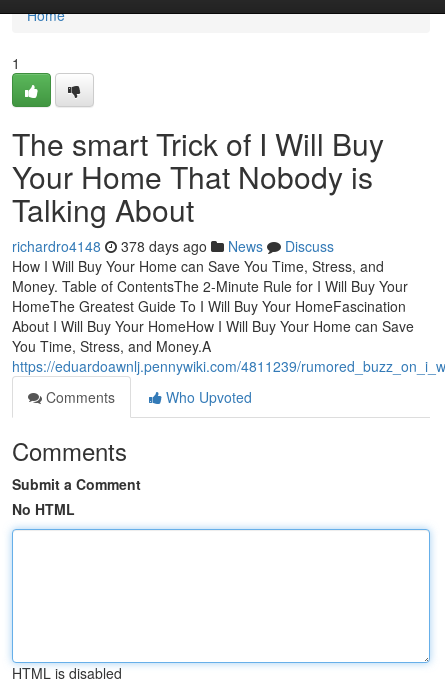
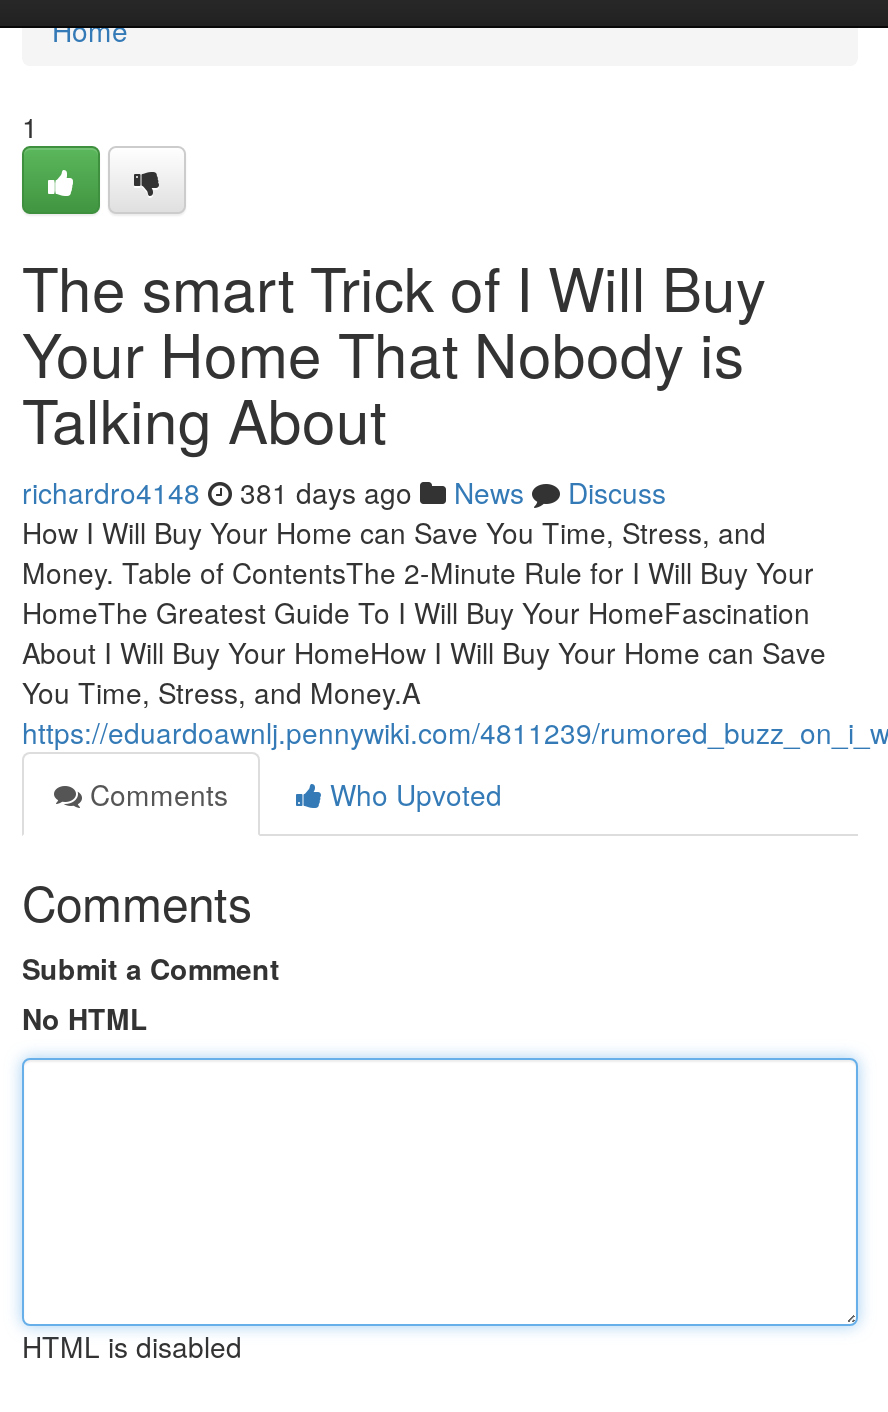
- richardro4148 378 days ago News Discuss
+ richardro4148 381 days ago News Discuss
